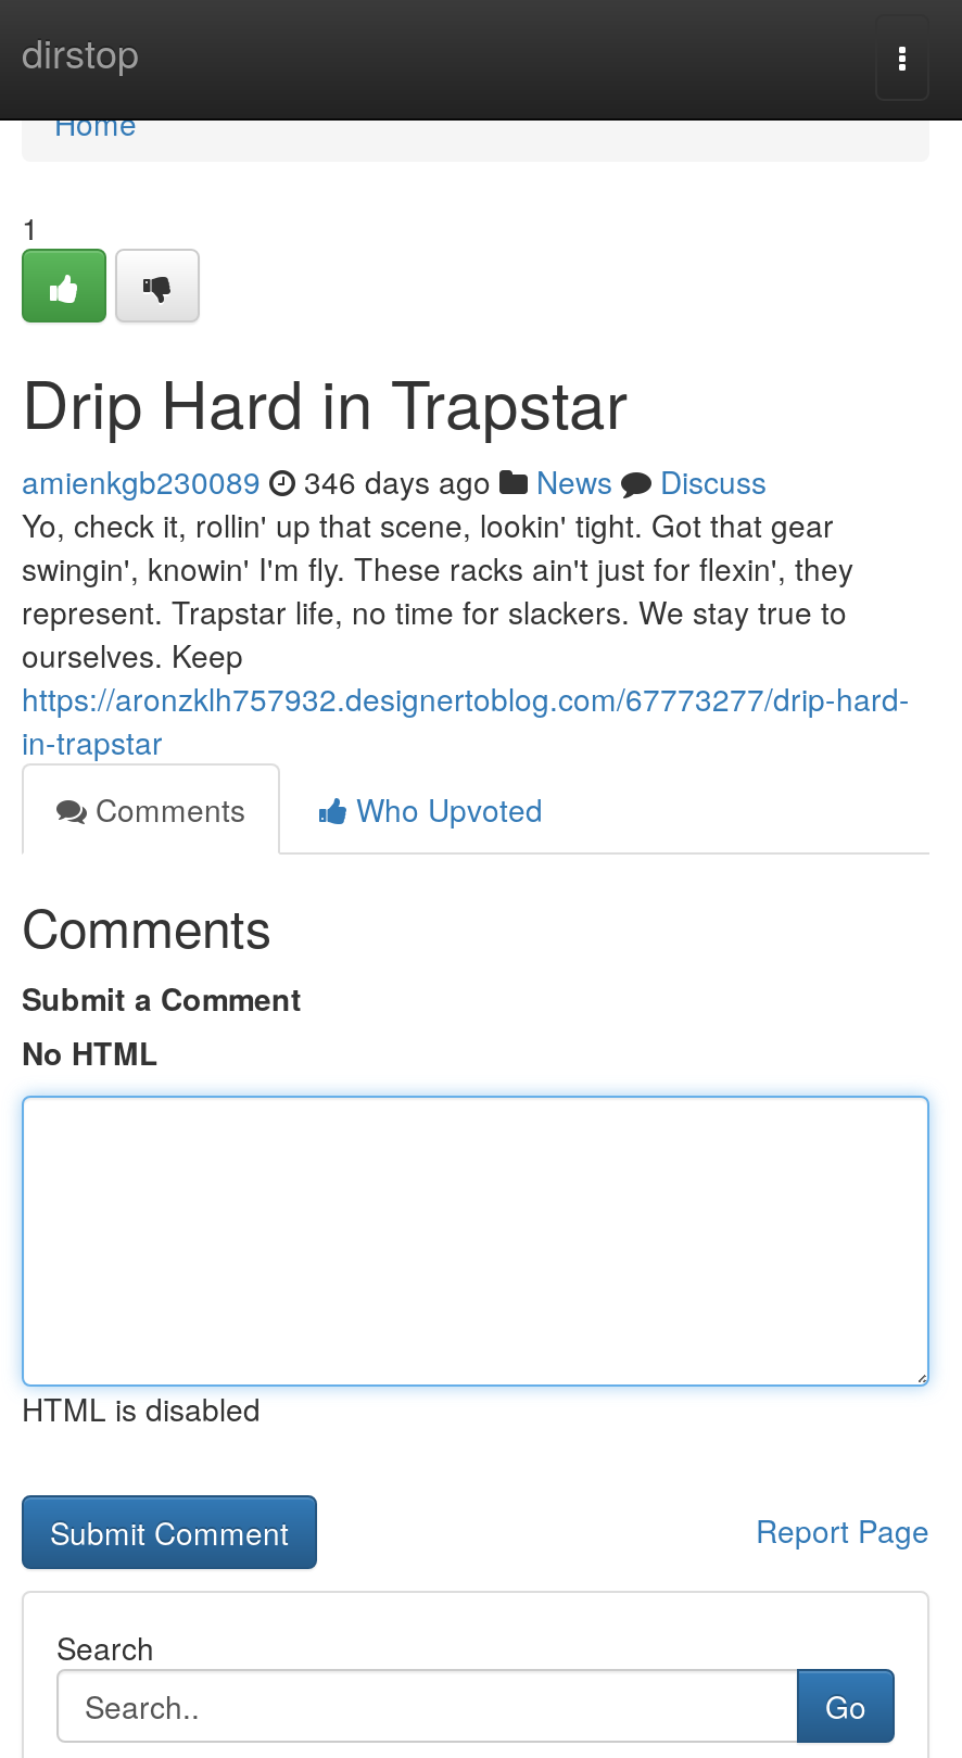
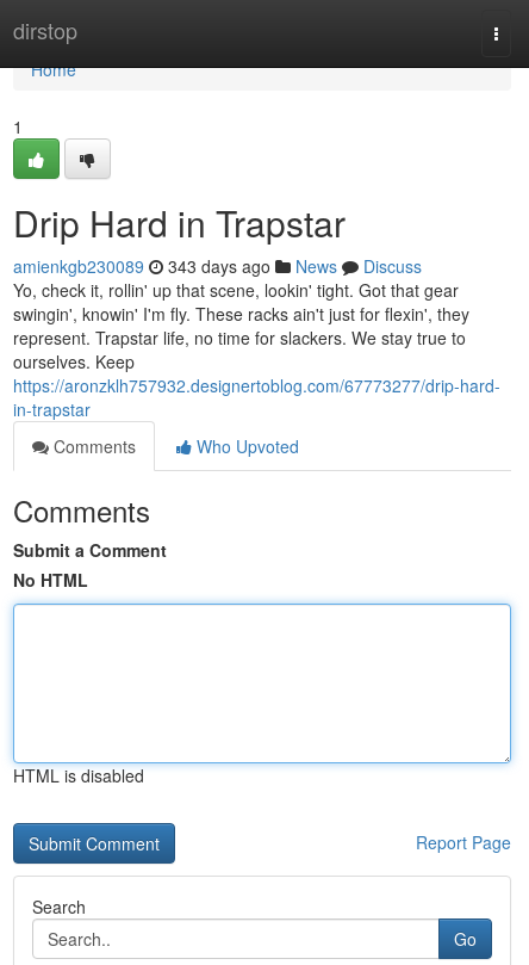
- amienkgb230089 346 days ago News Discuss
+ amienkgb230089 343 days ago News Discuss
